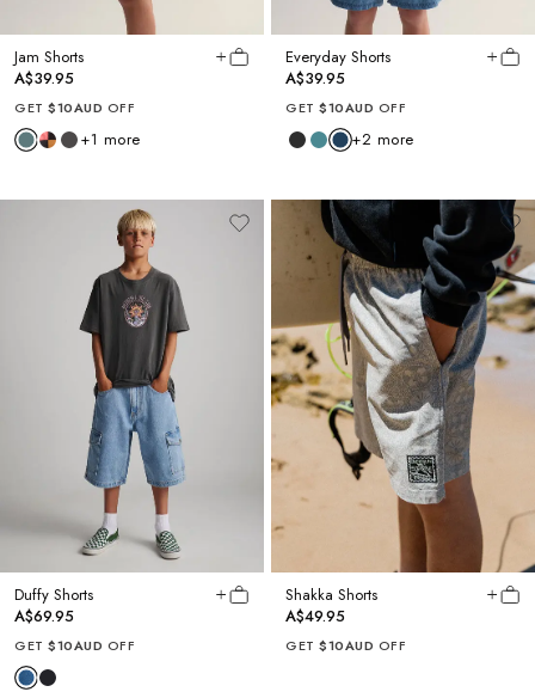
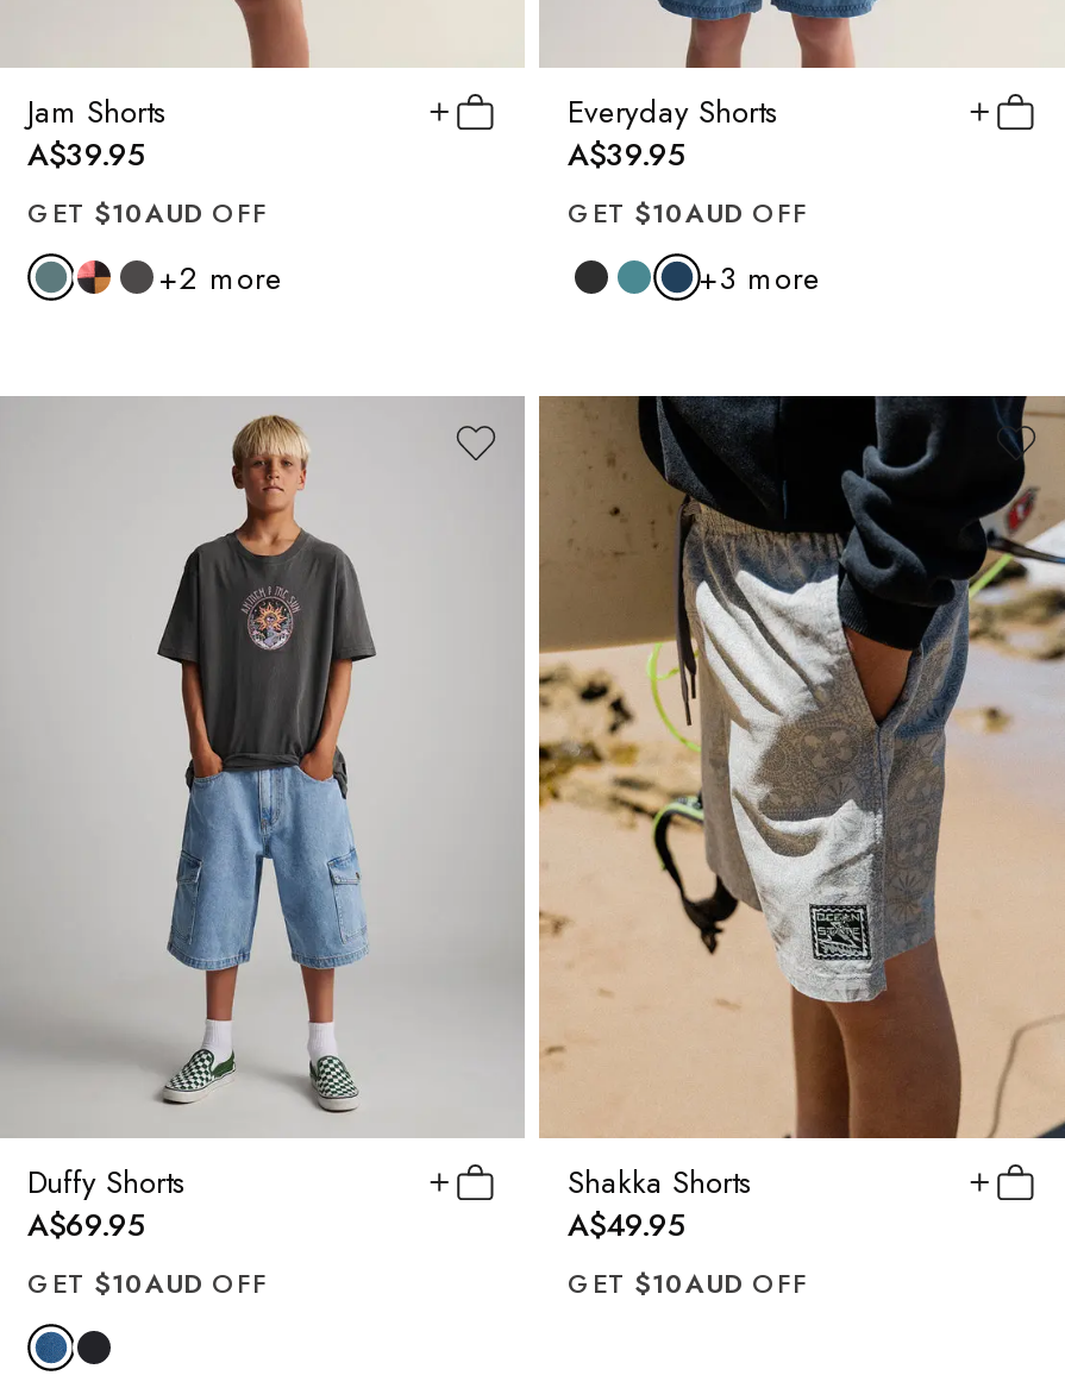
- +1 more
+ +2 more

- +2 more
+ +3 more
